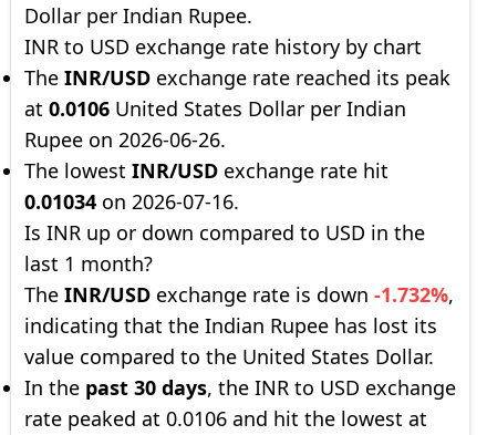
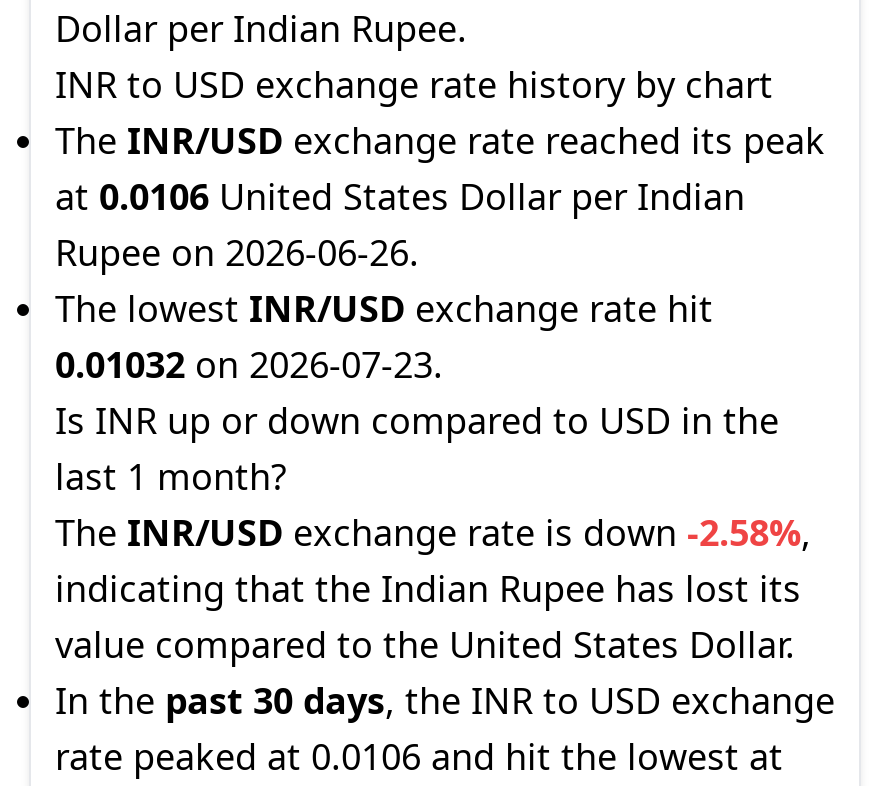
- 0.01034 on 2026-07-16.
+ 0.01032 on 2026-07-23.

- The INR/USD exchange rate is down -1.732%,
+ The INR/USD exchange rate is down -2.58%,
